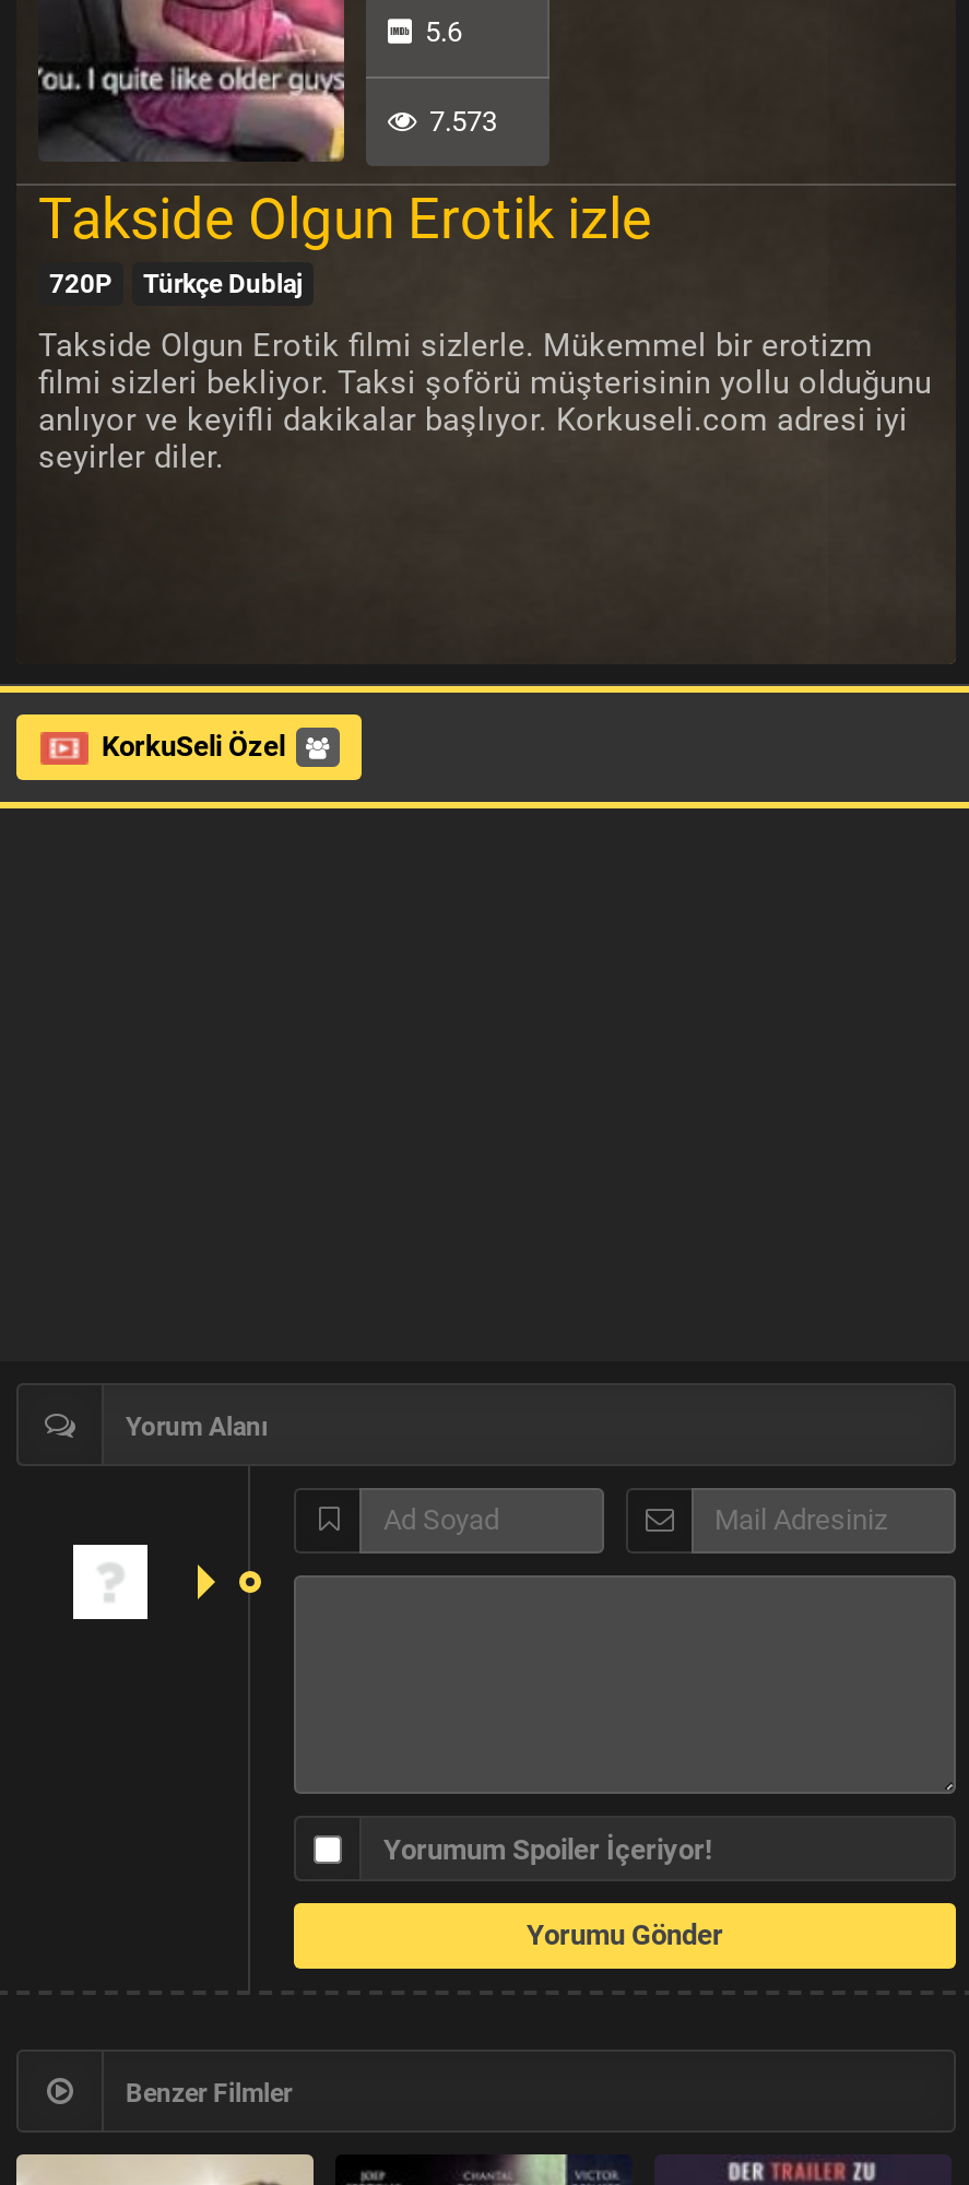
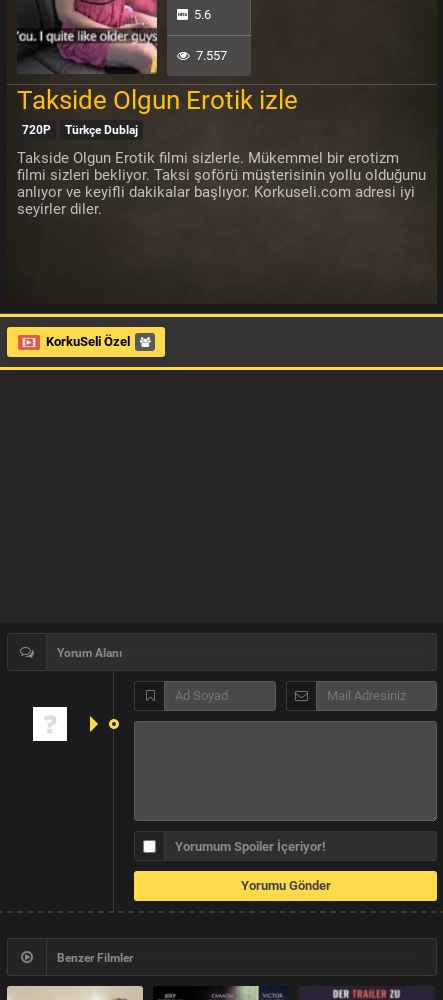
- 7.573
+ 7.557
